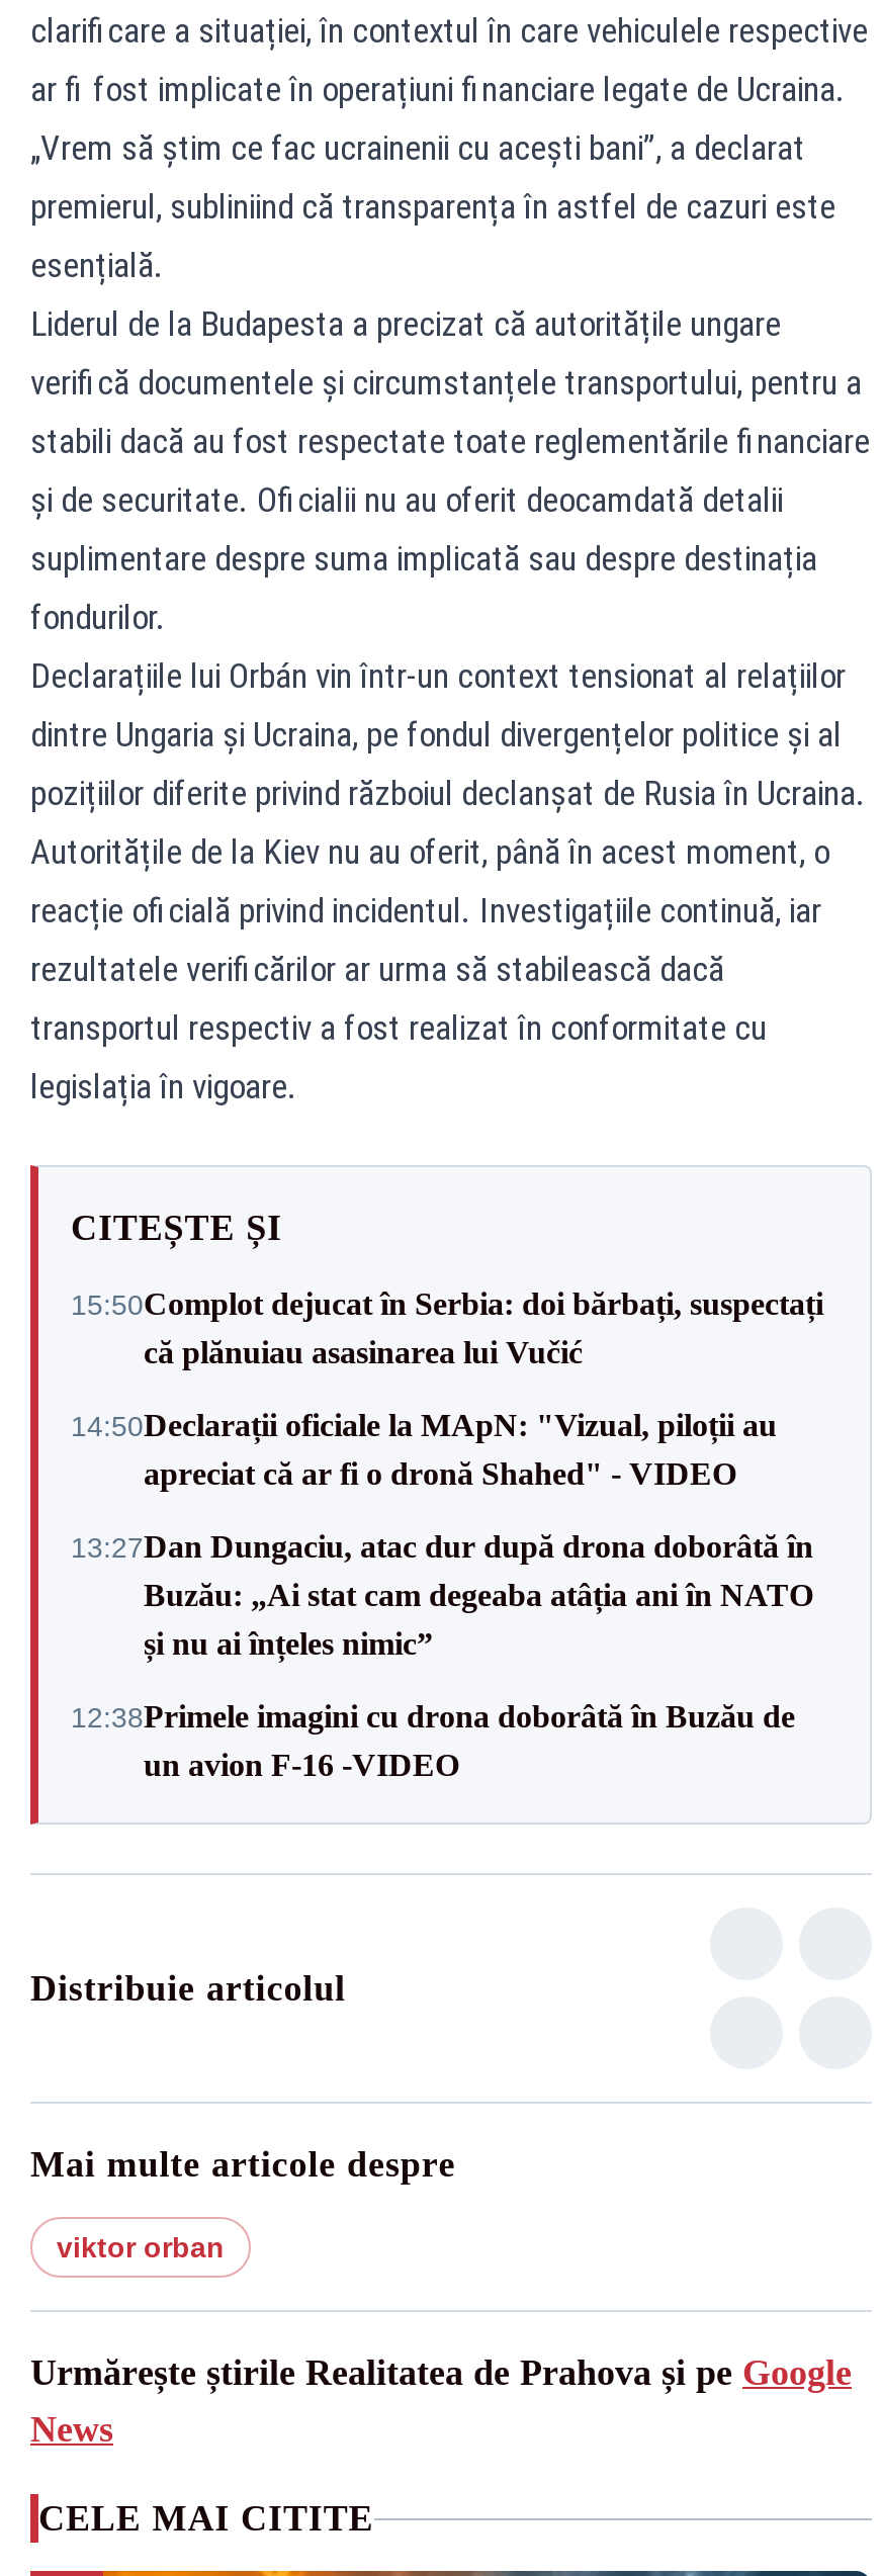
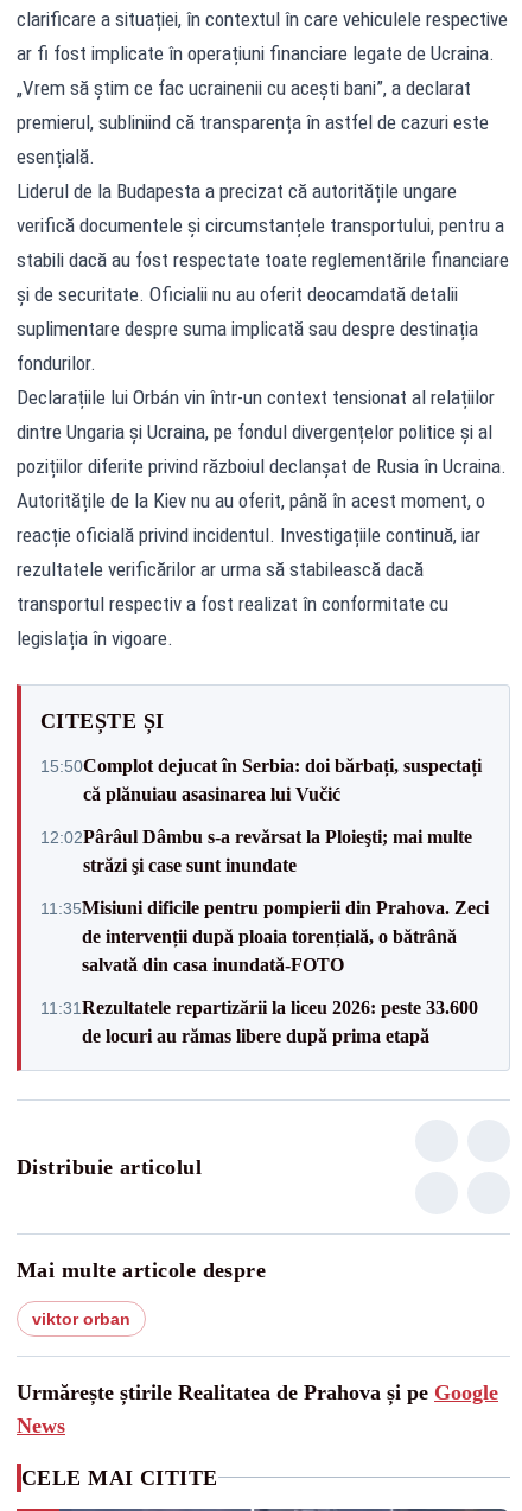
- 14:50Declarații oficiale la MApN: "Vizual, piloții au
- apreciat că ar fi o dronă Shahed" - VIDEO
+ 12:02Pârâul Dâmbu s-a revărsat la Ploieşti; mai multe
+ străzi şi case sunt inundate

- 13:27Dan Dungaciu, atac dur după drona doborâtă în
- Buzău: „Ai stat cam degeaba atâția ani în NATO
- și nu ai înțeles nimic”
+ 11:35Misiuni dificile pentru pompierii din Prahova. Zeci
+ de intervenții după ploaia torențială, o bătrână
+ salvată din casa inundată-FOTO

- 12:38Primele imagini cu drona doborâtă în Buzău de
- un avion F-16 -VIDEO
+ 11:31Rezultatele repartizării la liceu 2026: peste 33.600
+ de locuri au rămas libere după prima etapă
